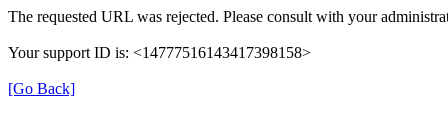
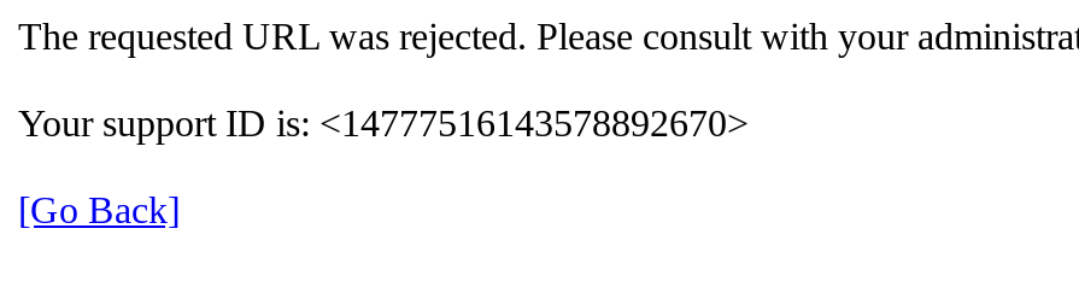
- Your support ID is: <14777516143417398158>
+ Your support ID is: <14777516143578892670>
